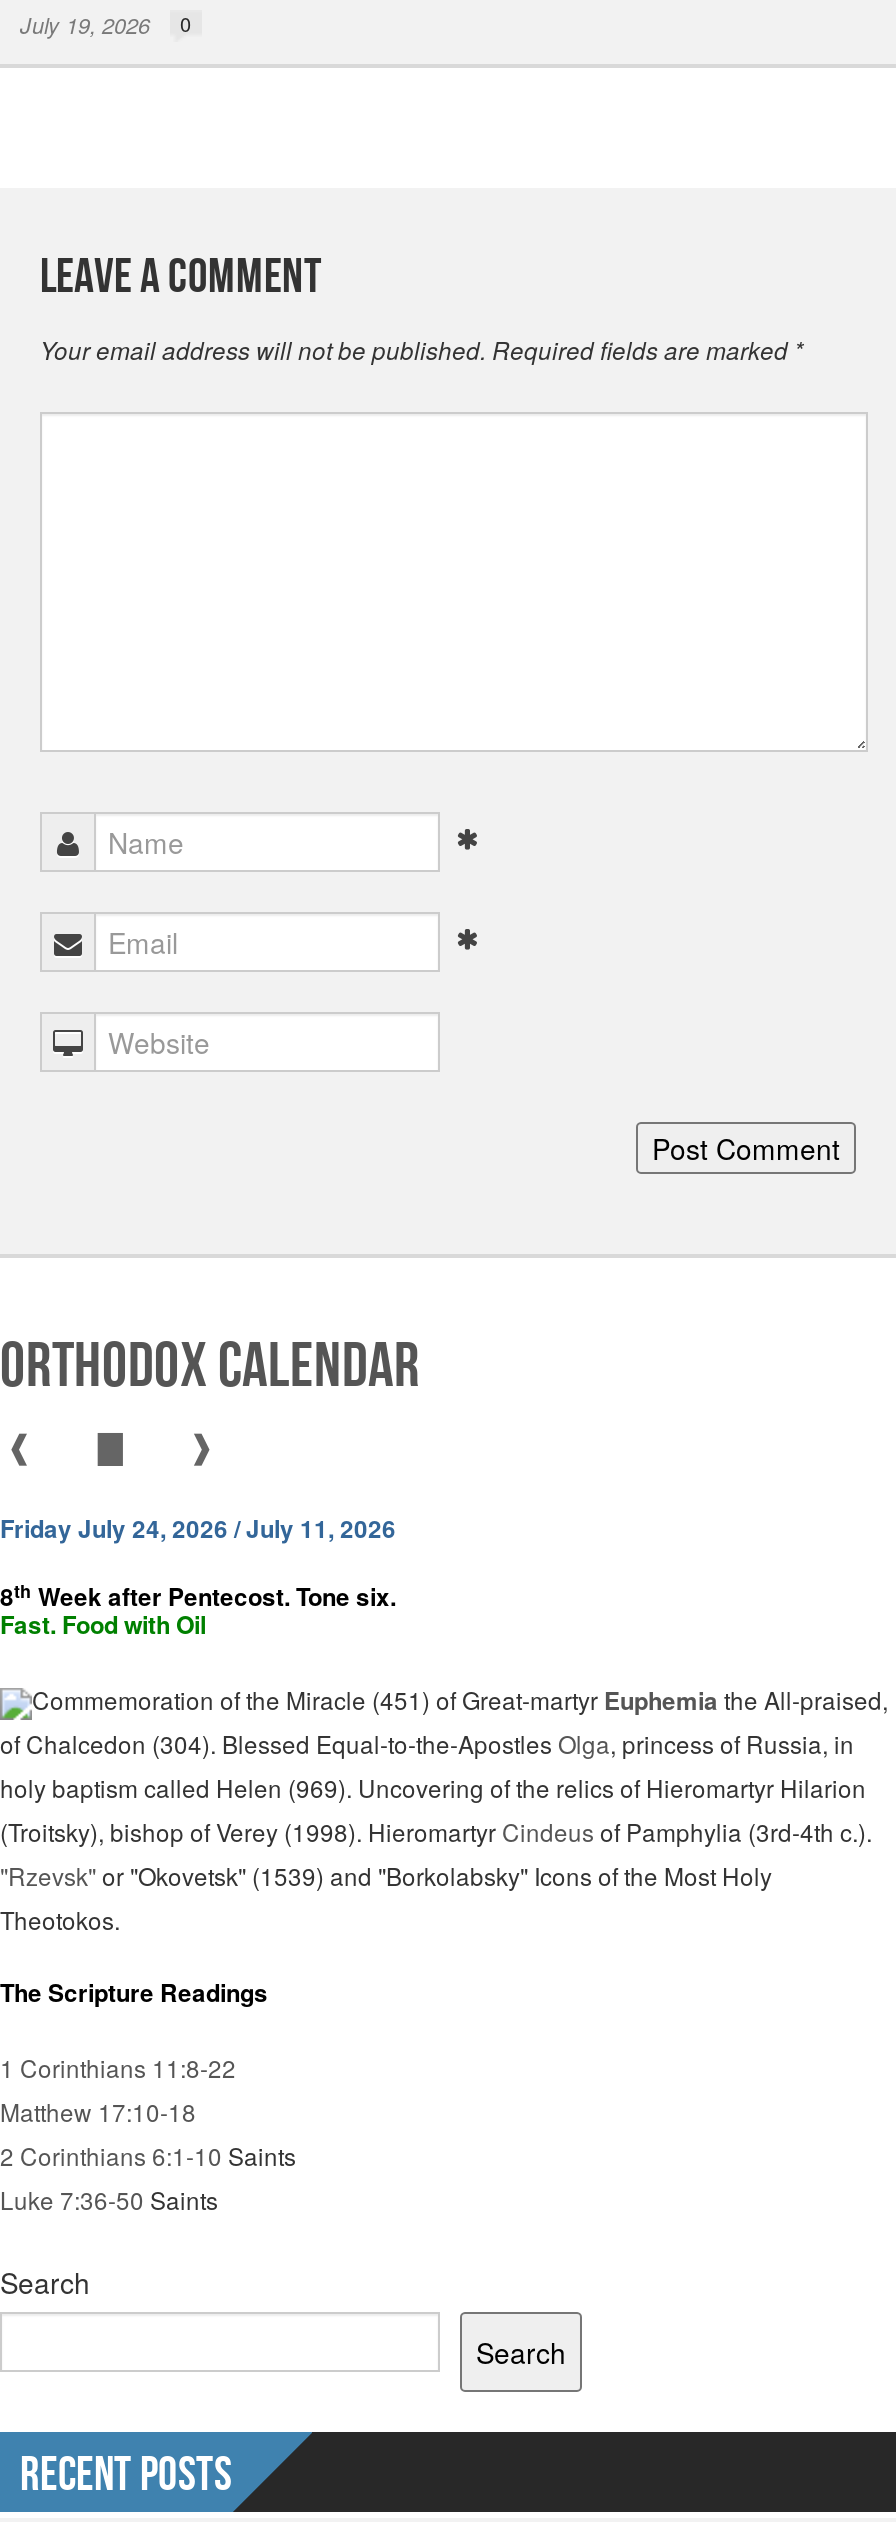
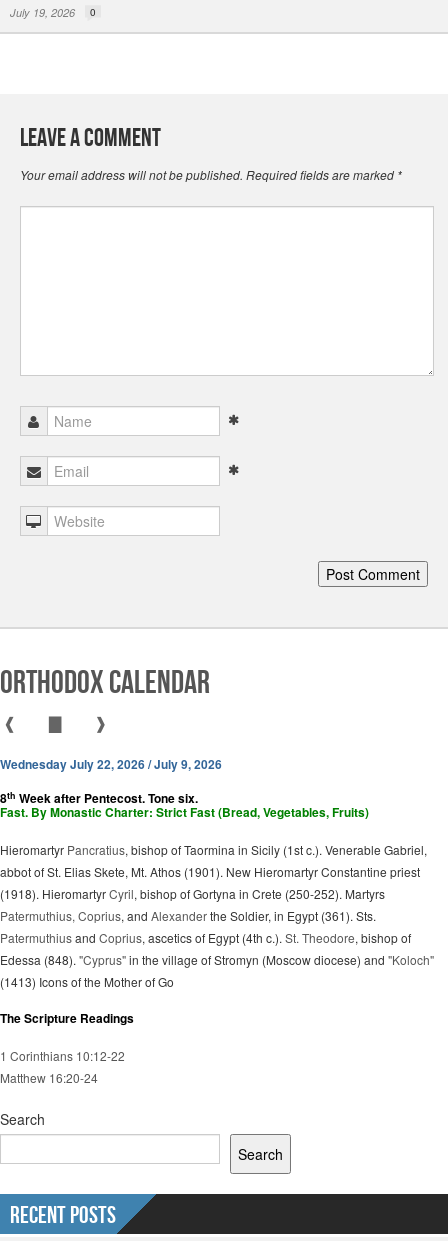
- Friday July 24, 2026 / July 11, 2026
+ Wednesday July 22, 2026 / July 9, 2026

- Fast. Food with Oil
+ Fast. By Monastic Charter: Strict Fast (Bread, Vegetables, Fruits)

- Commemoration of the Miracle (451) of Great-martyr Euphemia the All-praised,
- of Chalcedon (304). Blessed Equal-to-the-Apostles Olga, princess of Russia, in
- holy baptism called Helen (969). Uncovering of the relics of Hieromartyr Hilarion
- (Troitsky), bishop of Verey (1998). Hieromartyr Cindeus of Pamphylia (3rd-4th c.).
- "Rzevsk" or "Okovetsk" (1539) and "Borkolabsky" Icons of the Most Holy
- Theotokos.
+ Hieromartyr Pancratius, bishop of Taormina in Sicily (1st c.). Venerable Gabriel,
+ abbot of St. Elias Skete, Mt. Athos (1901). New Hieromartyr Constantine priest
+ (1918). Hieromartyr Cyril, bishop of Gortyna in Crete (250-252). Martyrs
+ Patermuthius, Coprius, and Alexander the Soldier, in Egypt (361). Sts.
+ Patermuthius and Coprius, ascetics of Egypt (4th c.). St. Theodore, bishop of
+ Edessa (848). "Cyprus" in the village of Stromyn (Moscow diocese) and "Koloch"
+ (1413) Icons of the Mother of Go

moved down: The Scripture Readings

- 1 Corinthians 11:8-22
- Matthew 17:10-18
- 2 Corinthians 6:1-10 Saints
- Luke 7:36-50 Saints
+ 1 Corinthians 10:12-22
+ Matthew 16:20-24
